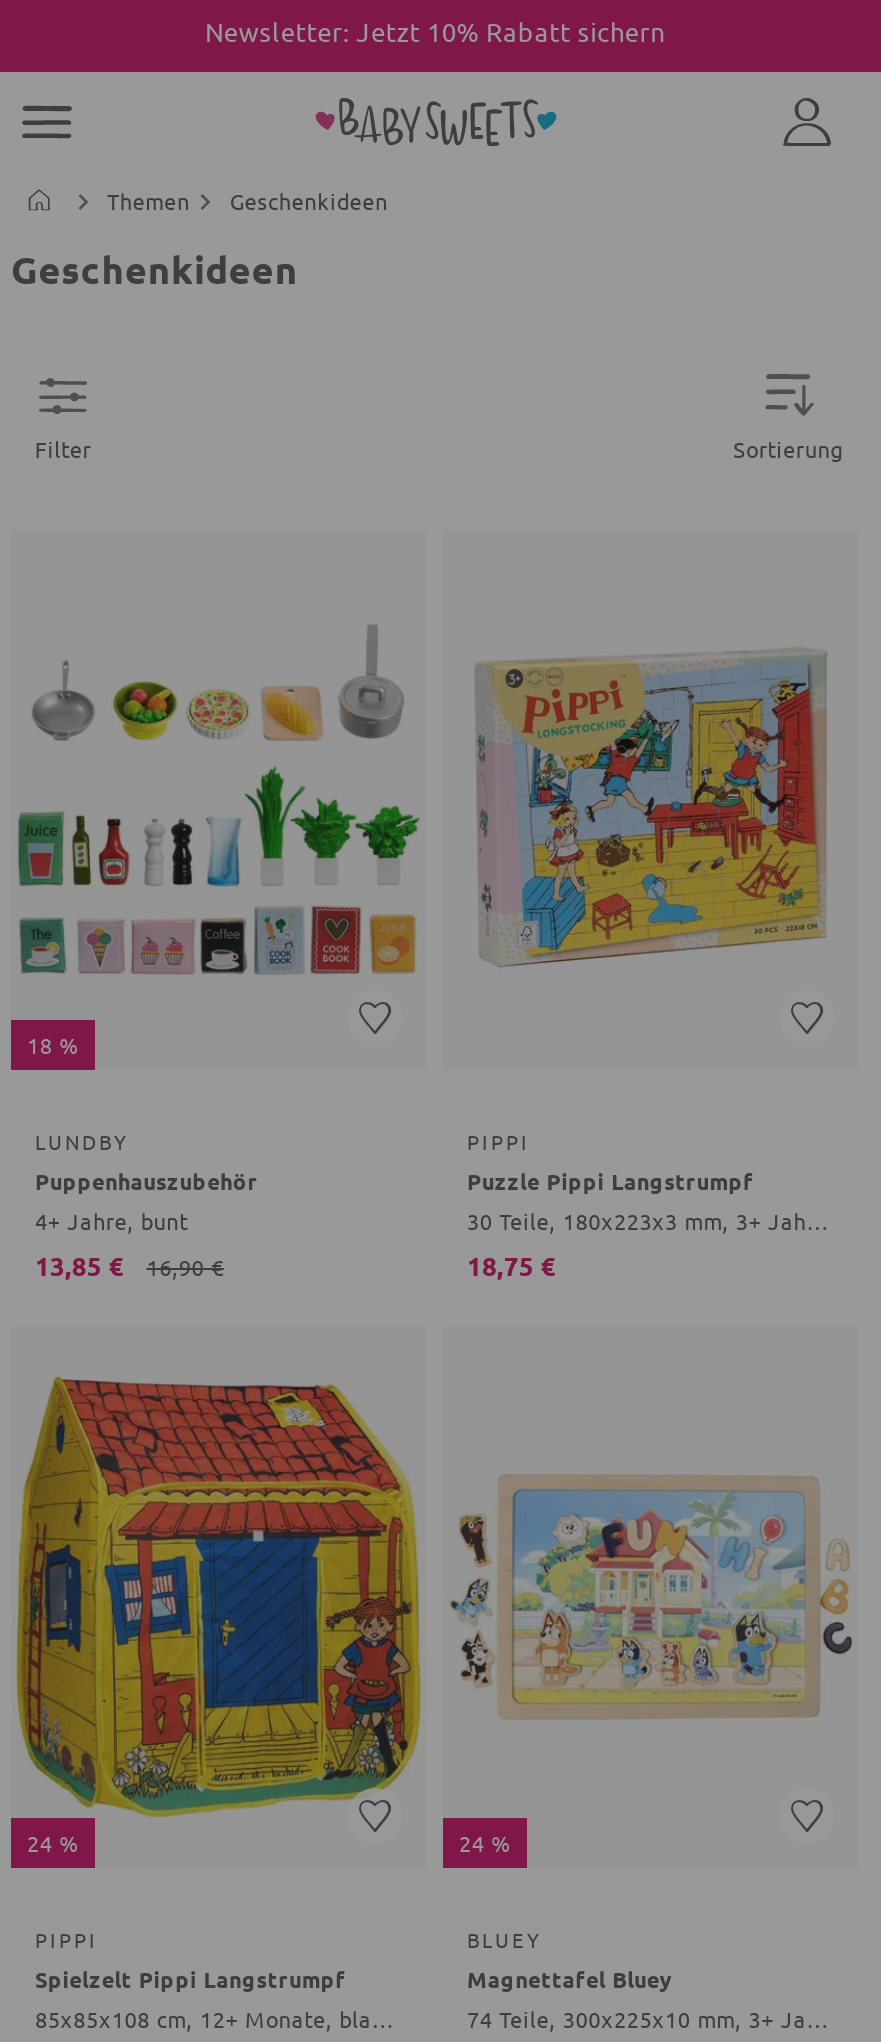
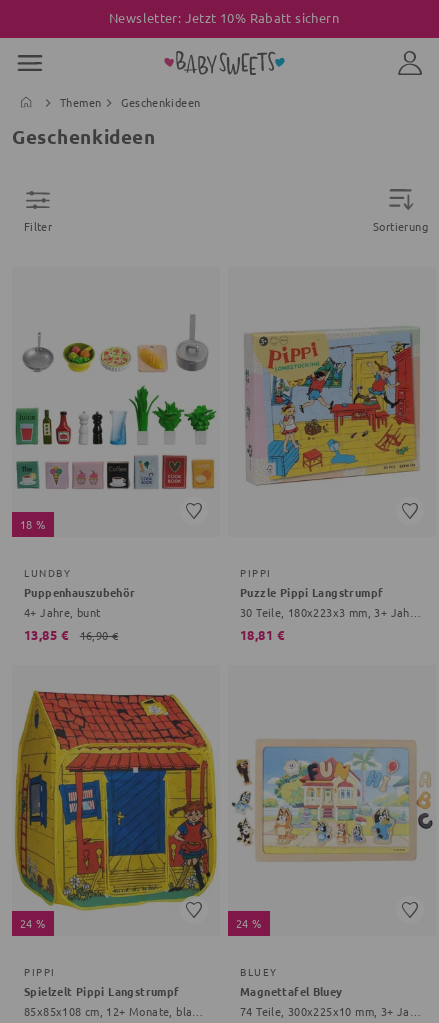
- 18,75 €
+ 18,81 €
